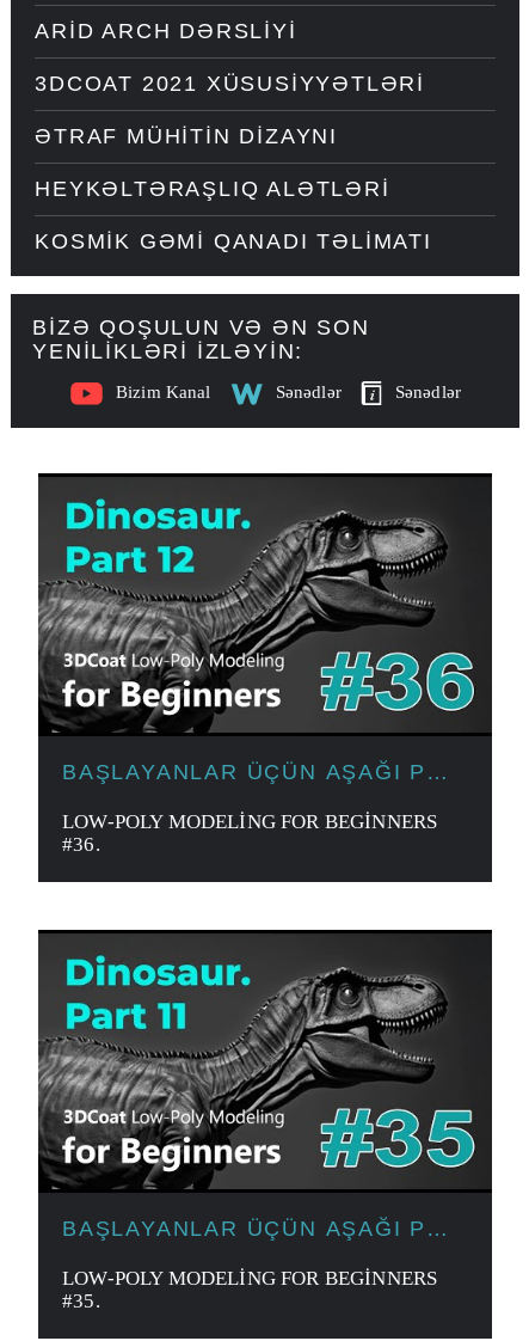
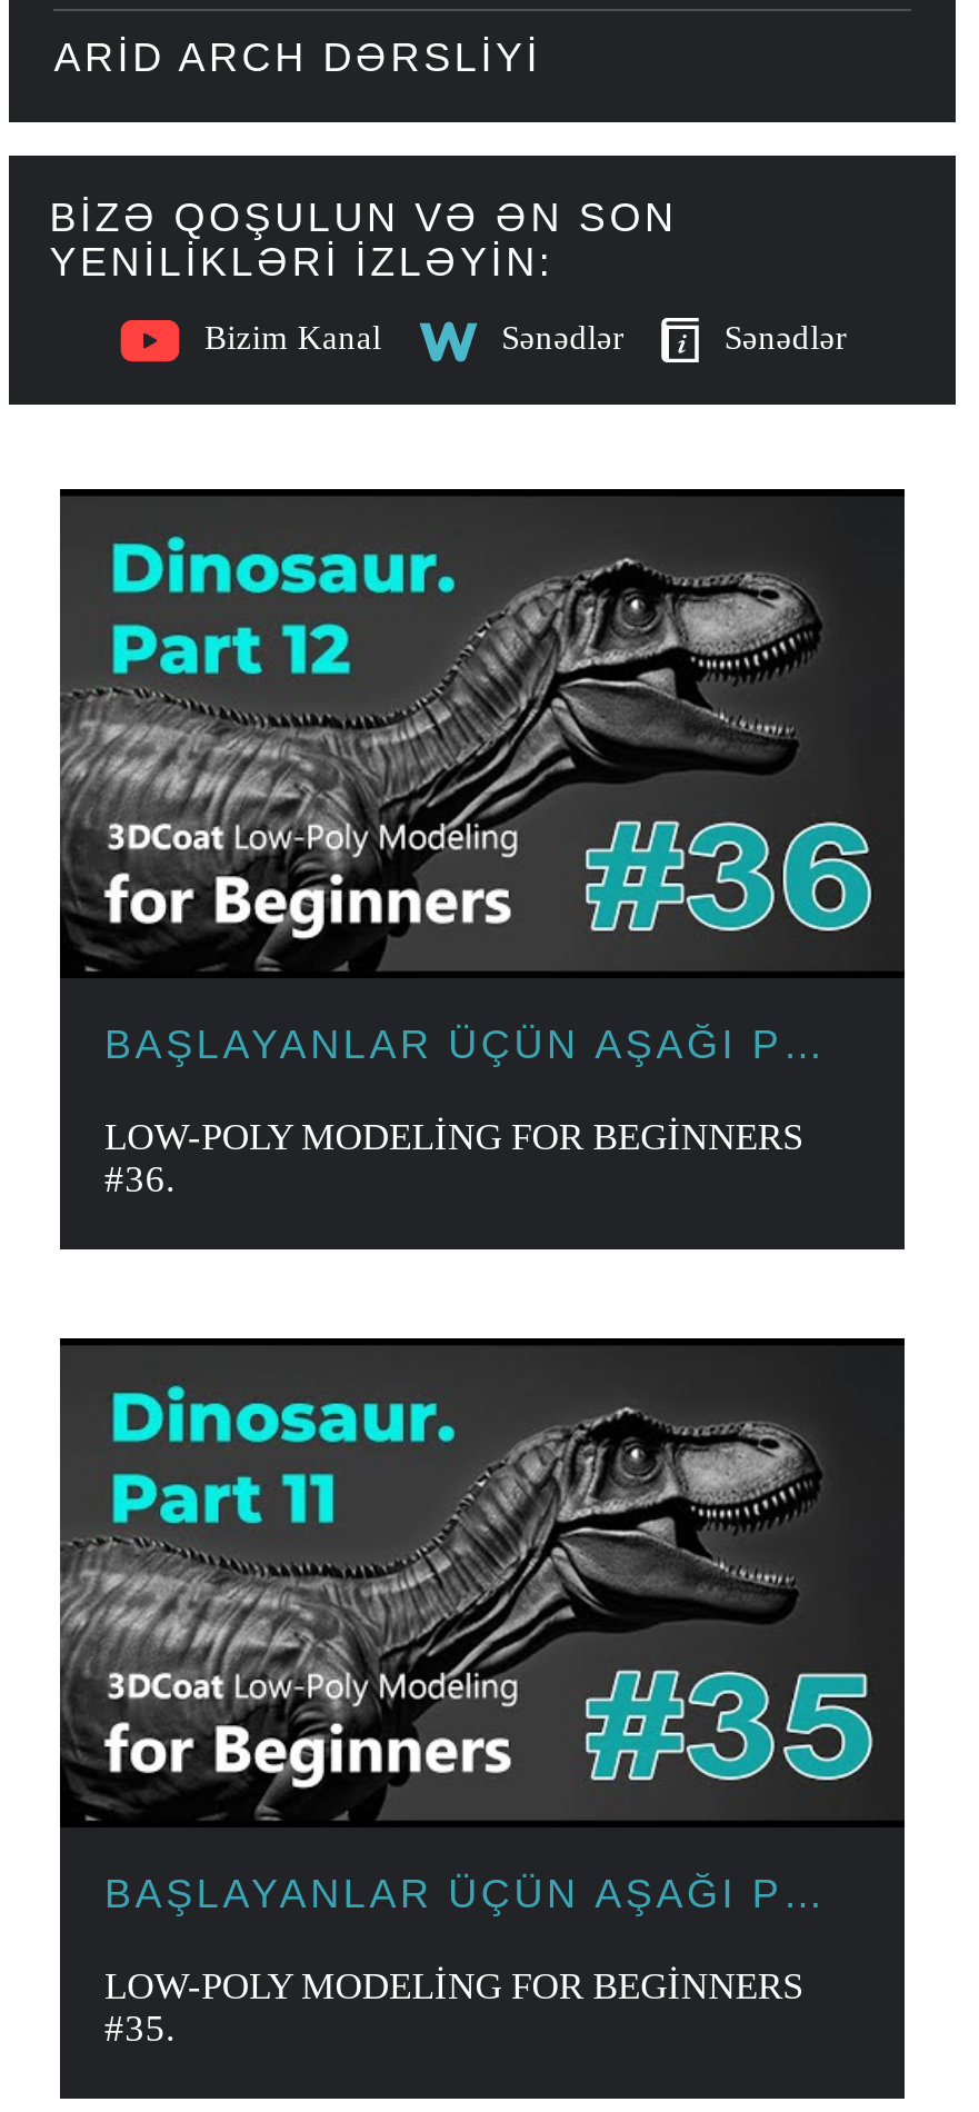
- 3DCOAT 2021 XÜSUSIYYƏTLƏRI
- ƏTRAF MÜHITIN DIZAYNI
- HEYKƏLTƏRAŞLIQ ALƏTLƏRI
- KOSMIK GƏMI QANADI TƏLIMATI
